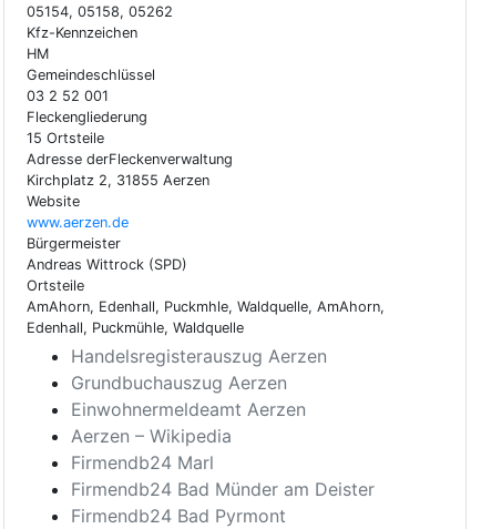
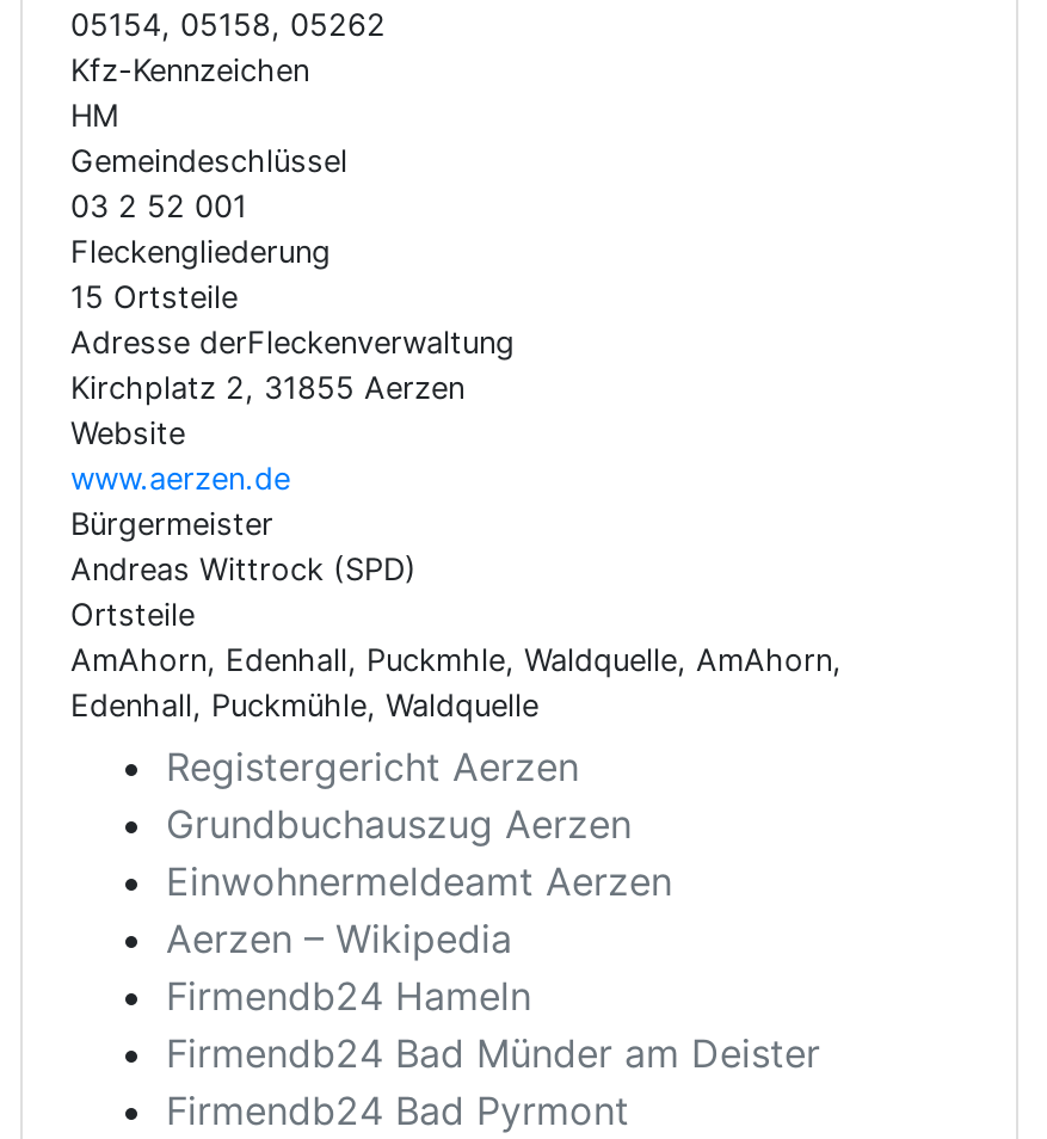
- Handelsregisterauszug Aerzen
+ Registergericht Aerzen

- Firmendb24 Marl
+ Firmendb24 Hameln
